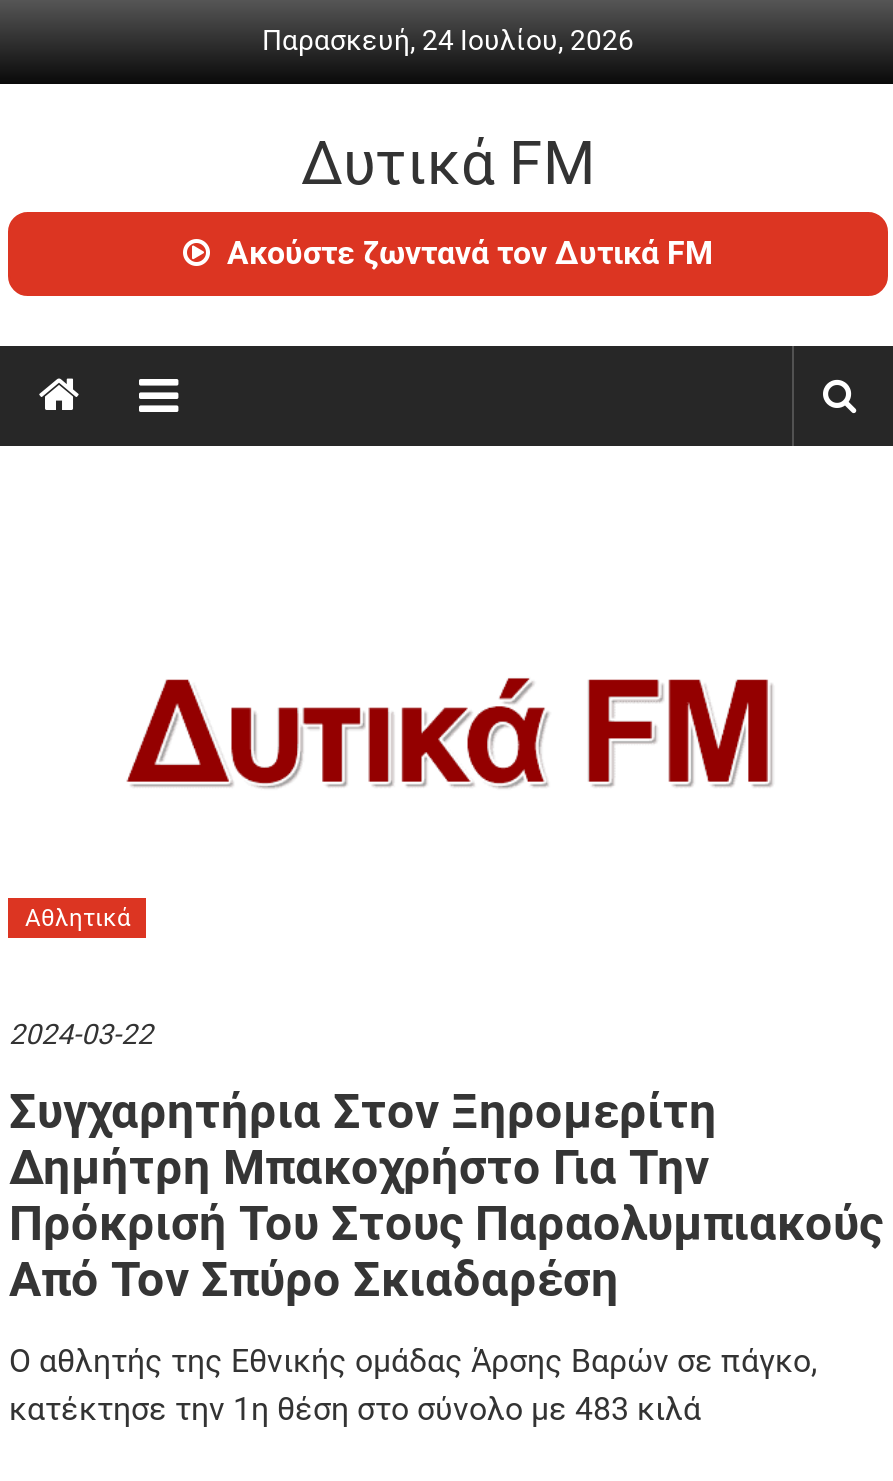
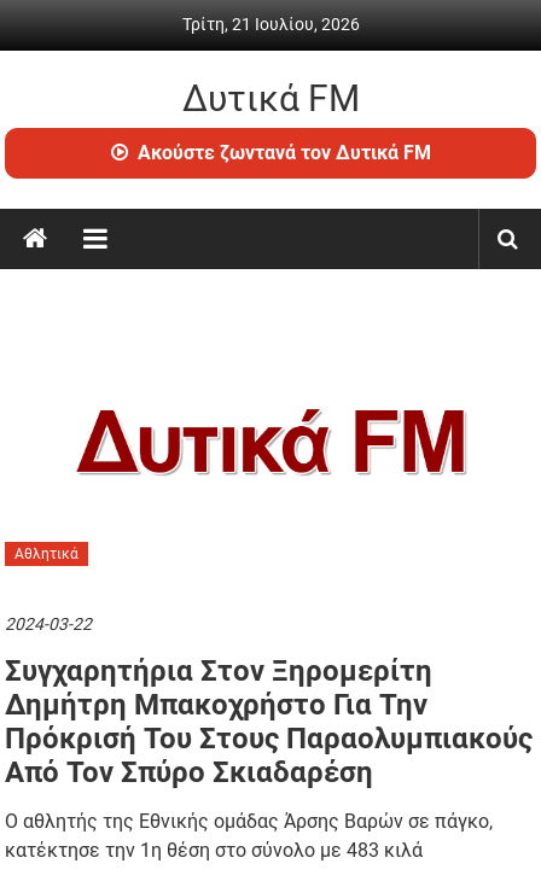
- Παρασκευή, 24 Ιουλίου, 2026
+ Τρίτη, 21 Ιουλίου, 2026
